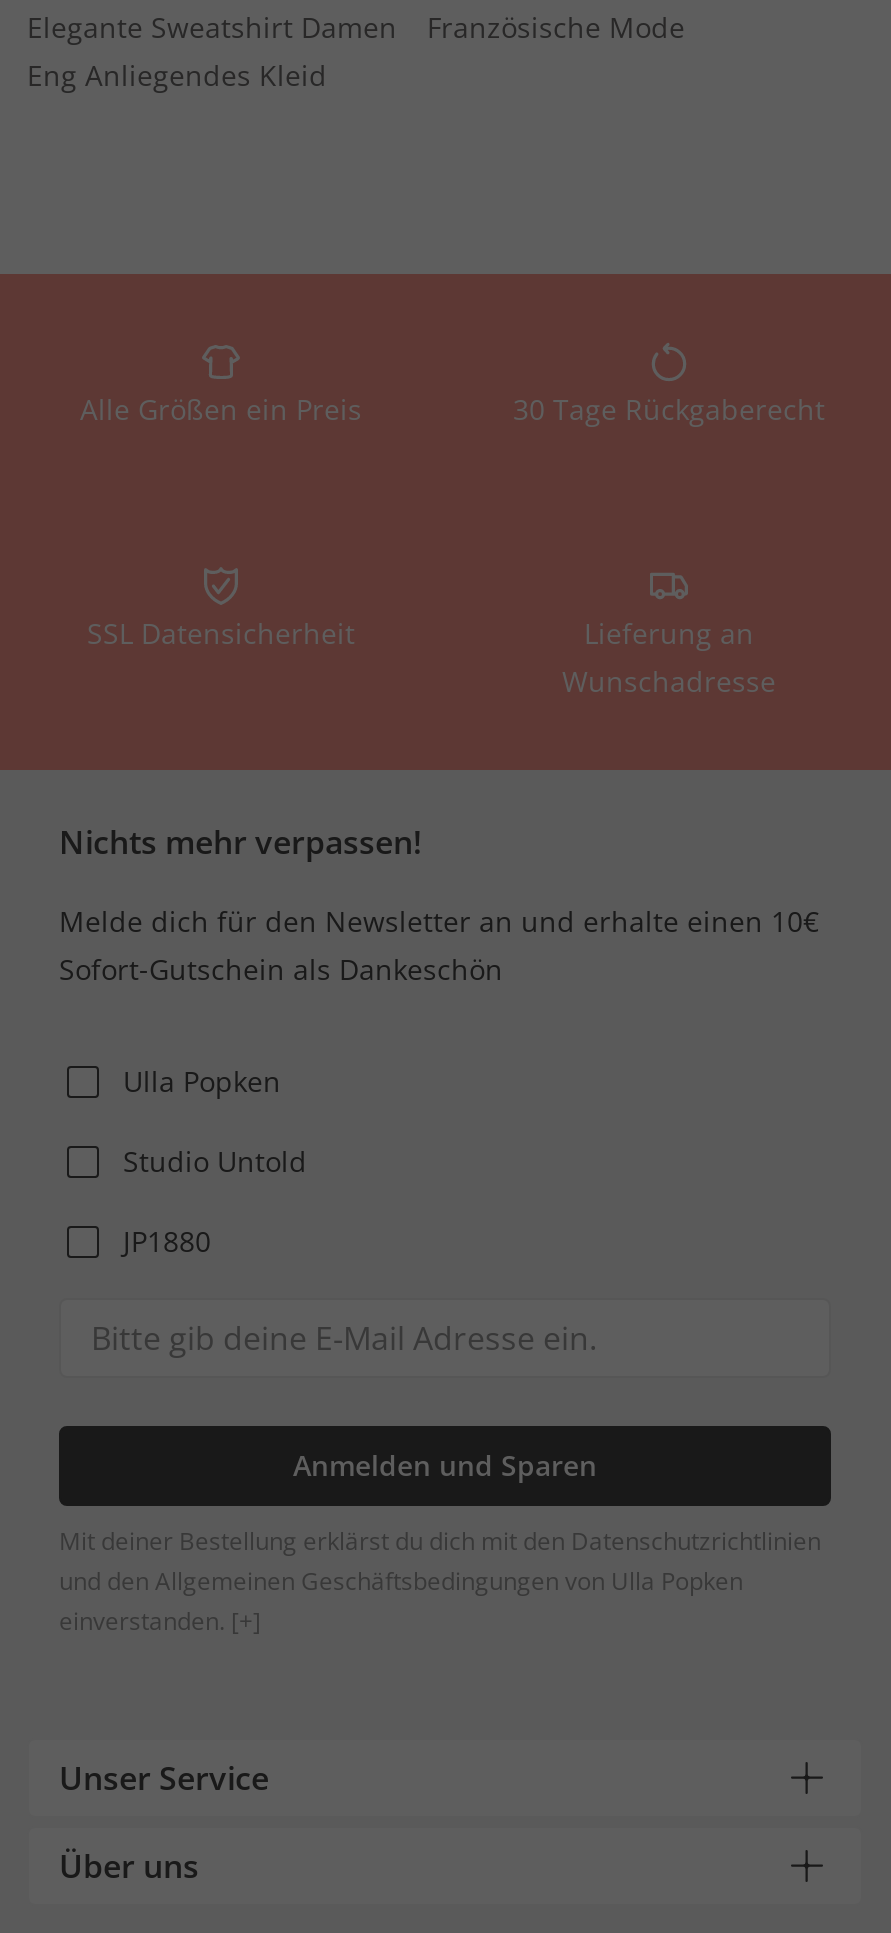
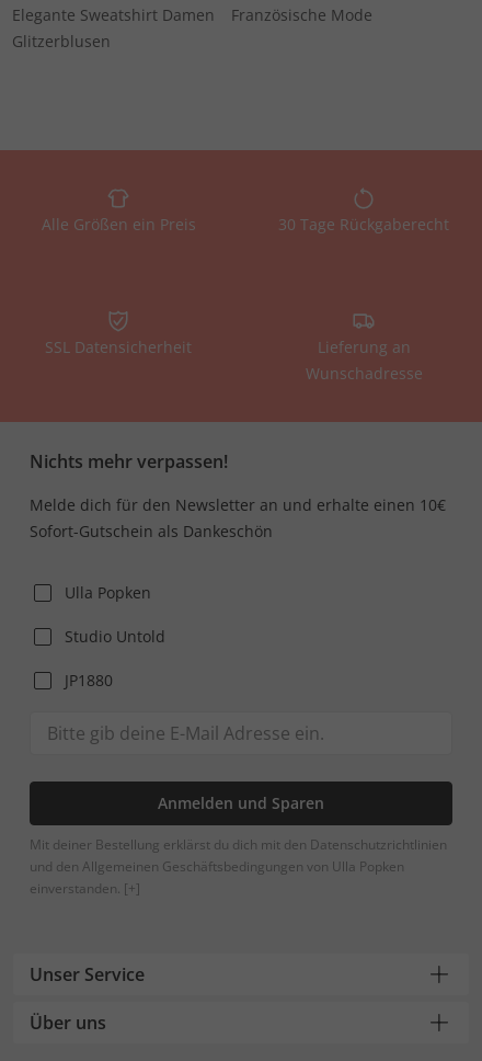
- Eng Anliegendes Kleid
+ Glitzerblusen
